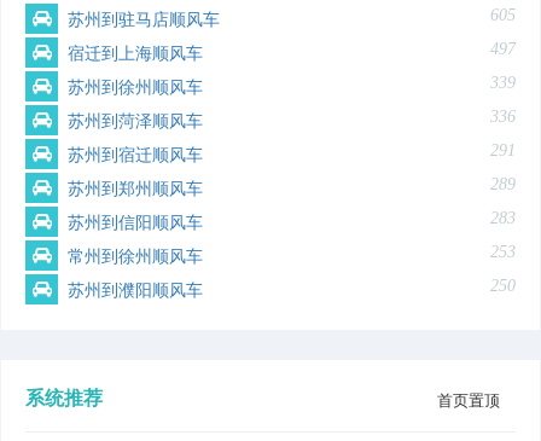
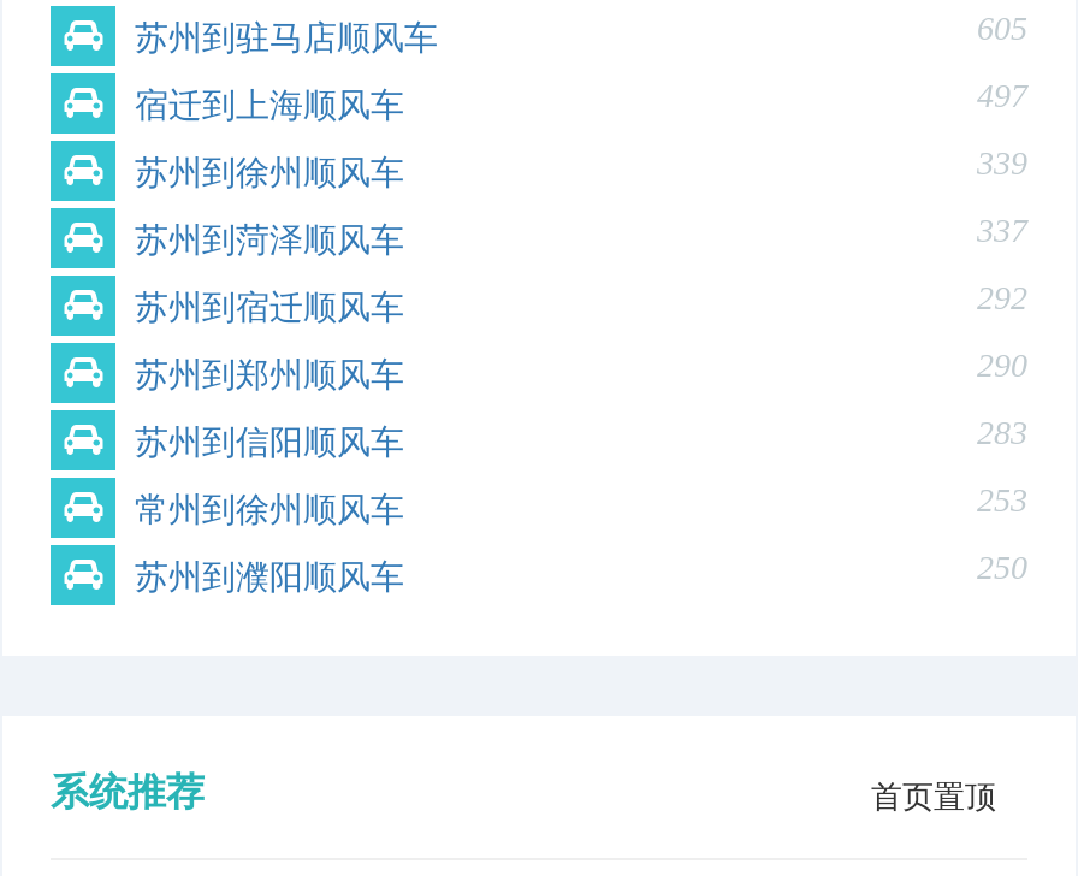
- 336
+ 337

- 291
+ 292

- 289
+ 290
